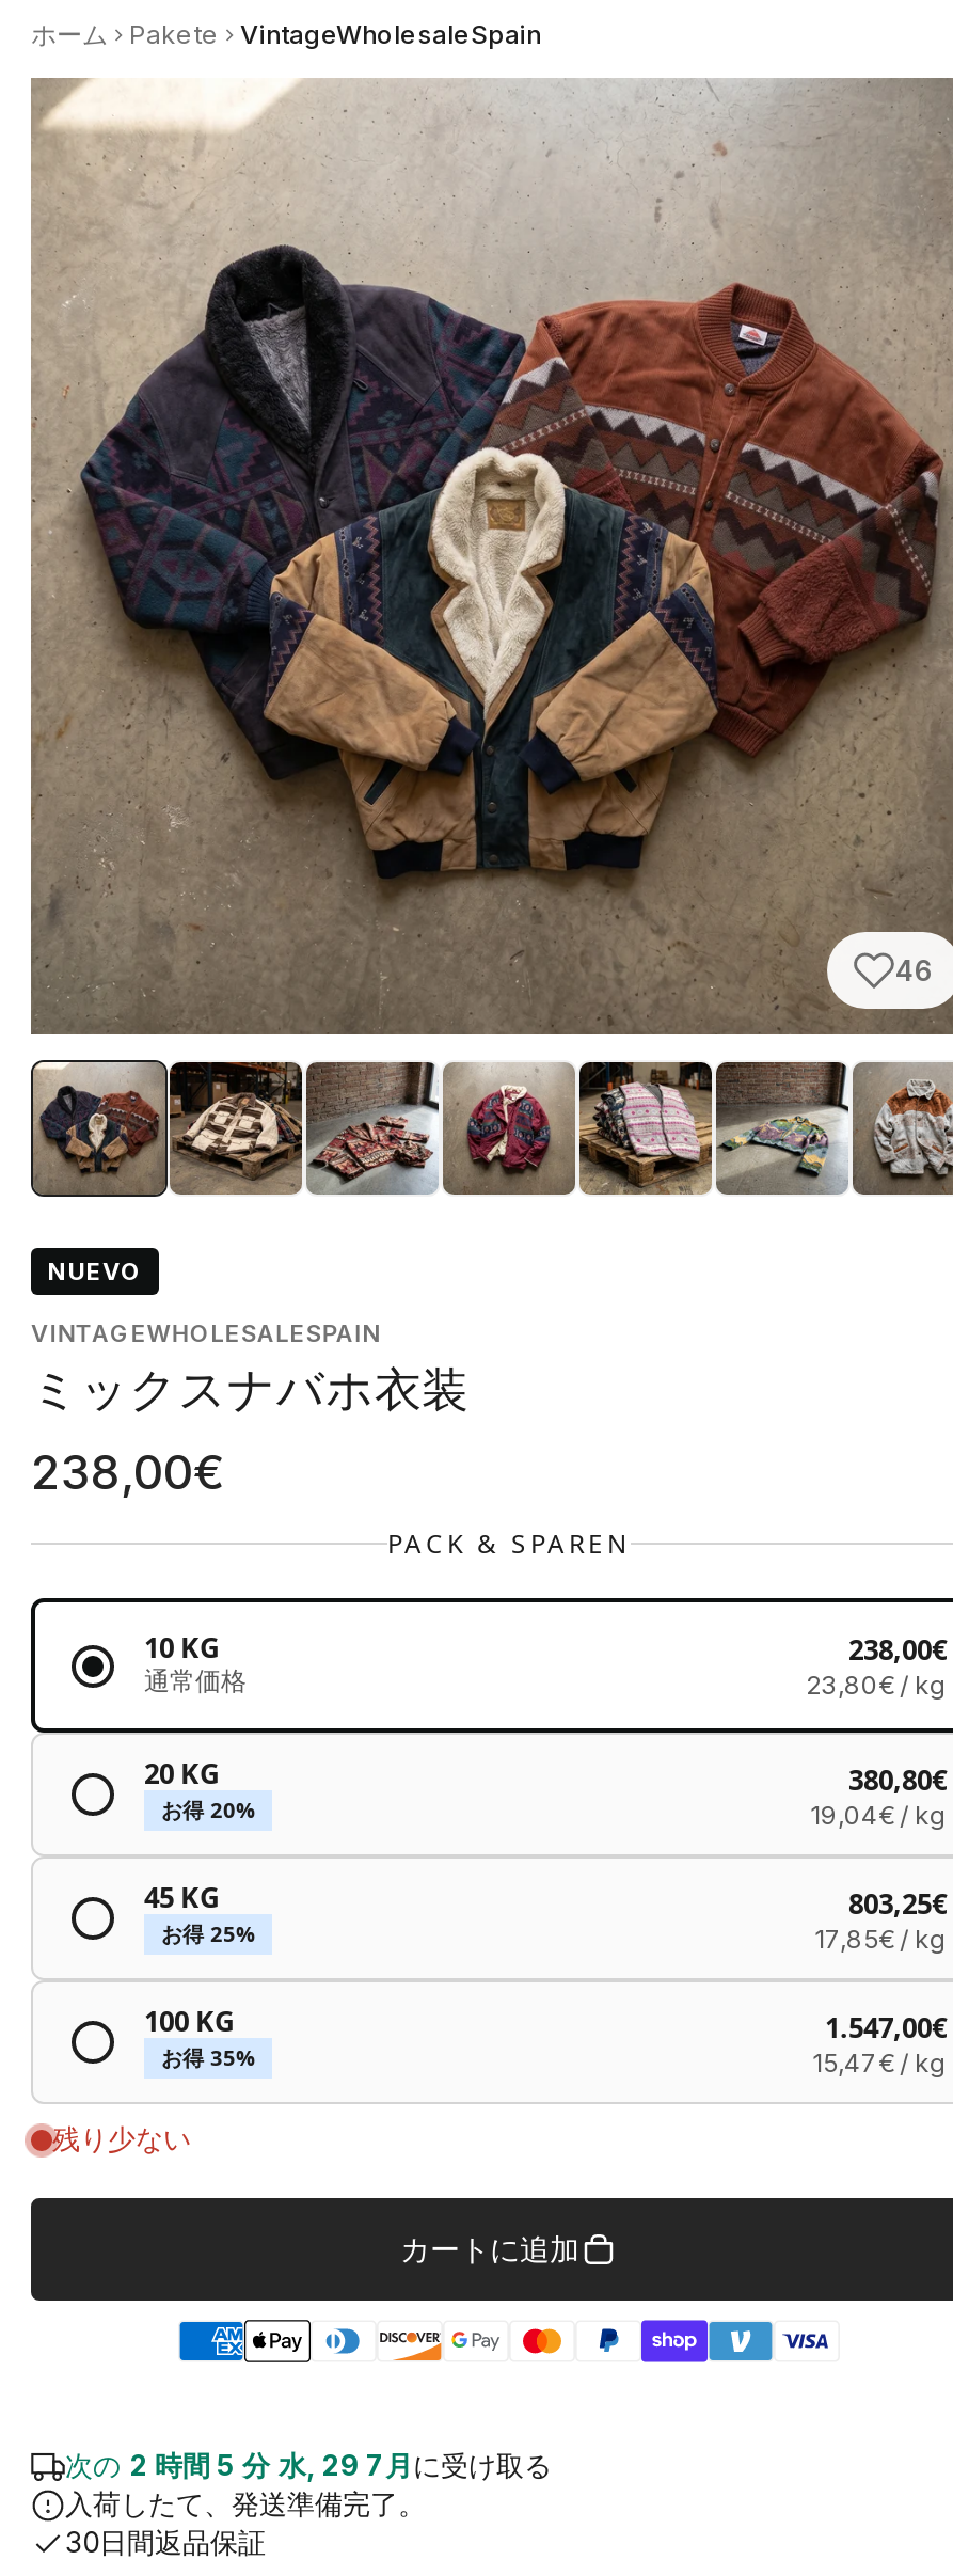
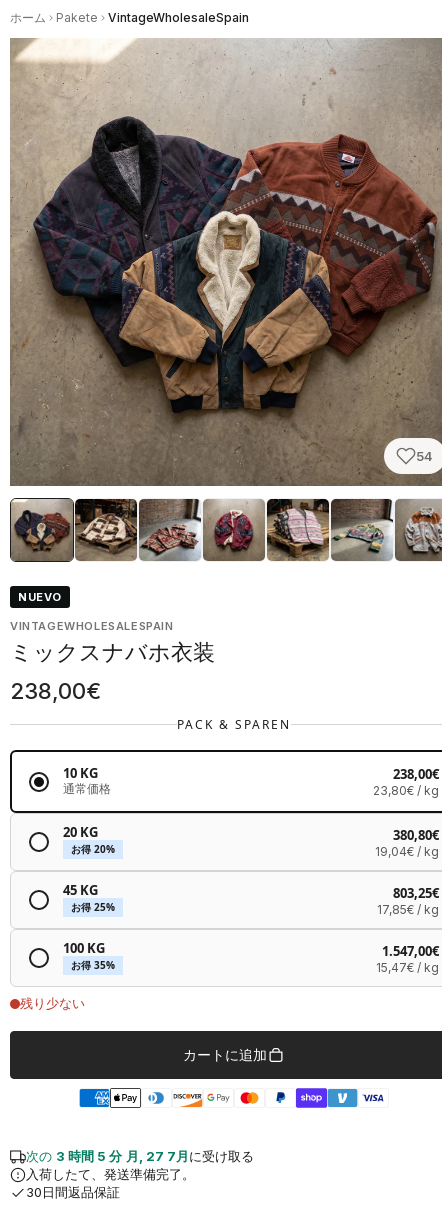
- 46
+ 54

- 次の2 時間 5 分 水, 29 7月に受け取る
+ 次の3 時間 5 分 月, 27 7月に受け取る
